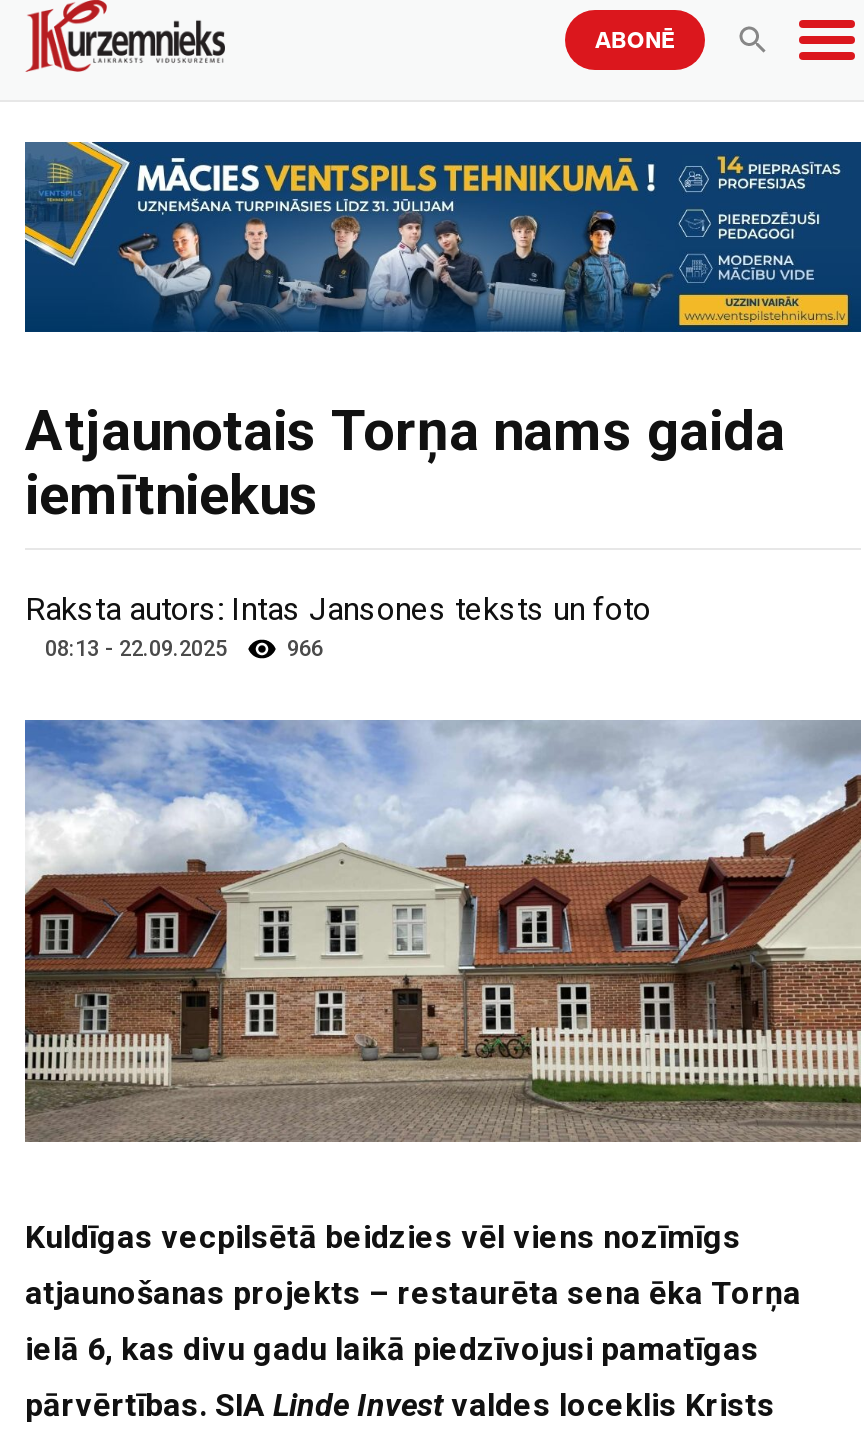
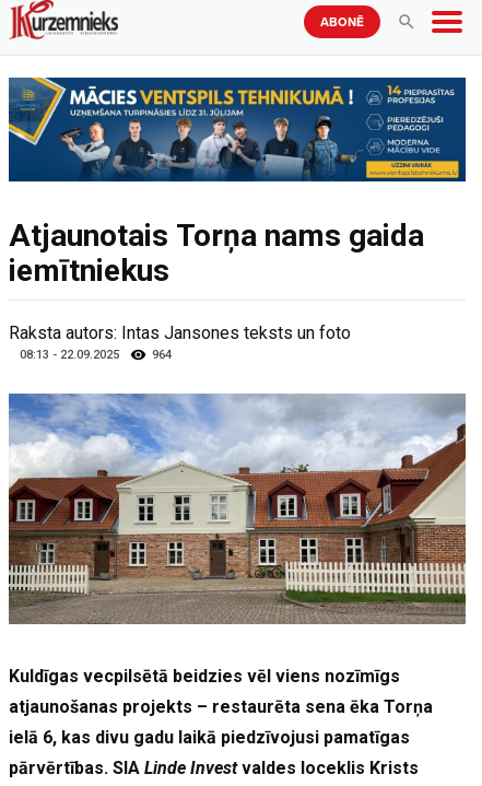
- 966
+ 964
